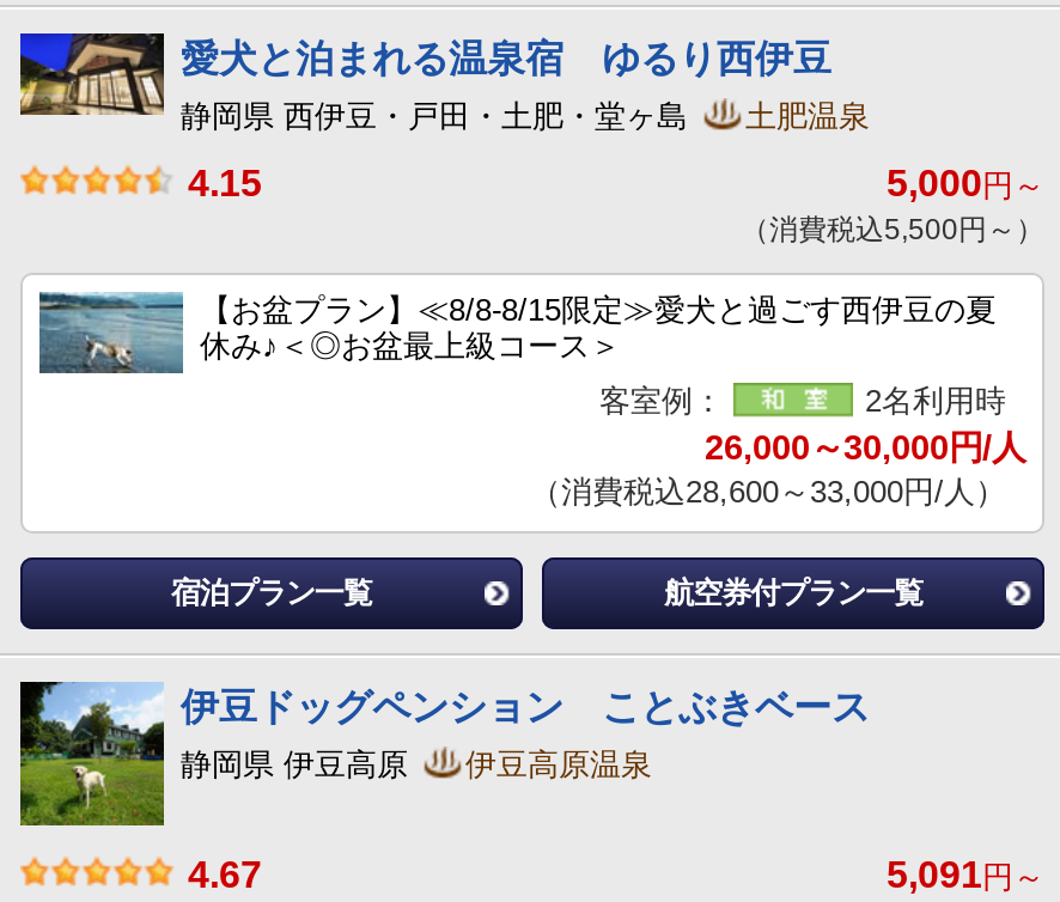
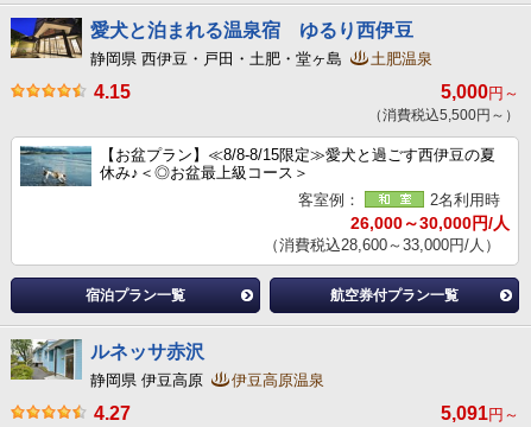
- [image]
- 伊豆ドッグペンション ことぶきベース
+ [image]
+ ルネッサ赤沢

- 4.67
+ 4.27
